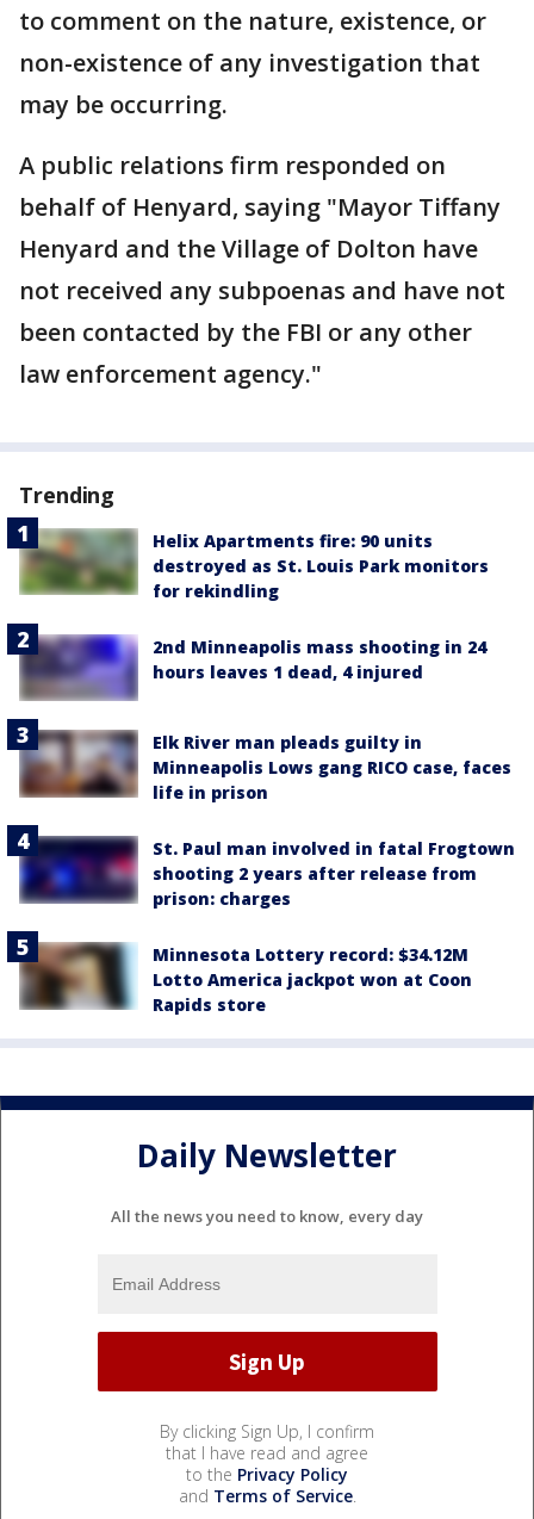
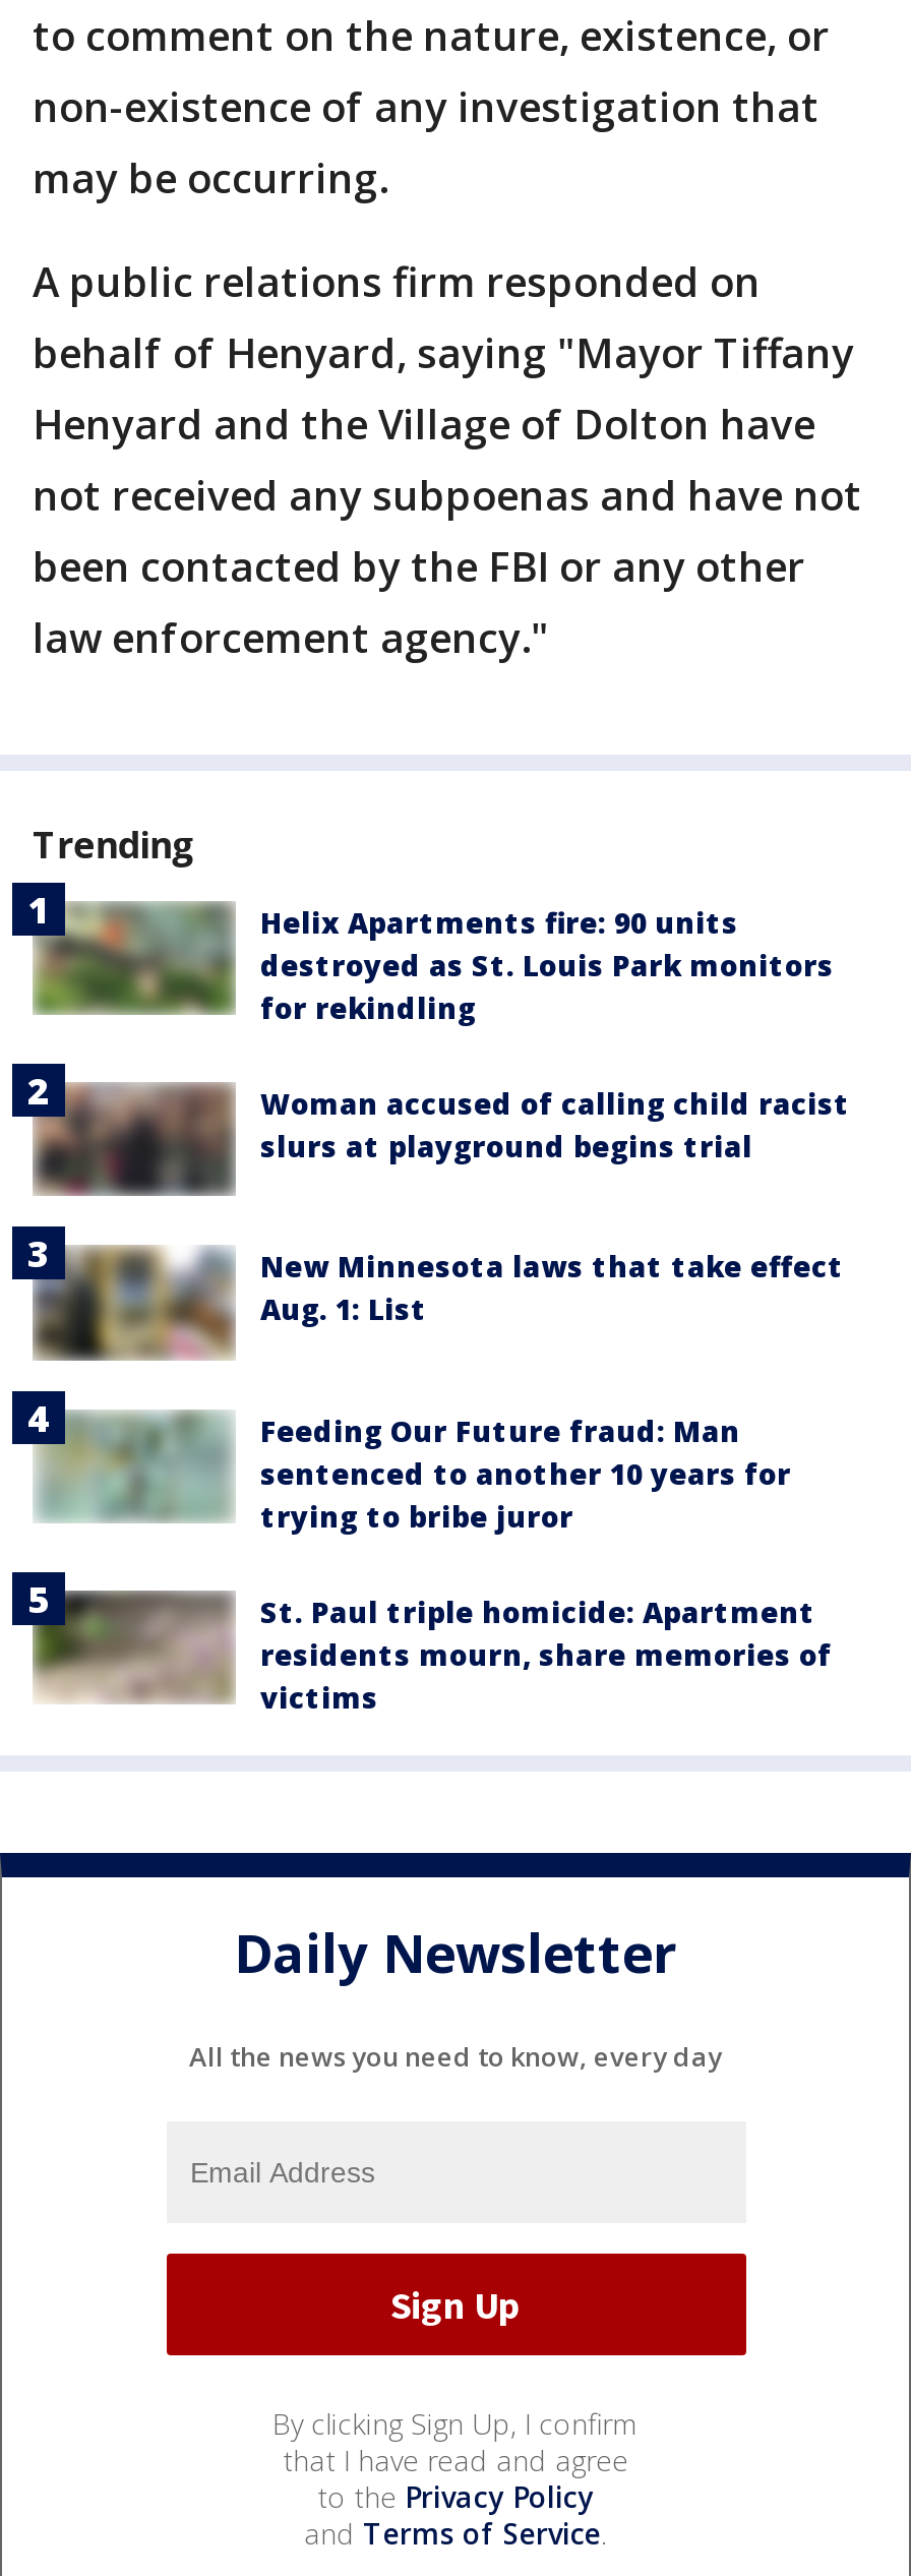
- [image]
- 2nd Minneapolis mass shooting in 24
- hours leaves 1 dead, 4 injured
+ [image]
+ Woman accused of calling child racist
+ slurs at playground begins trial

- [image]
- Elk River man pleads guilty in
- Minneapolis Lows gang RICO case, faces
- life in prison
+ [image]
+ New Minnesota laws that take effect
+ Aug. 1: List

- [image]
- St. Paul man involved in fatal Frogtown
- shooting 2 years after release from
- prison: charges
+ [image]
+ Feeding Our Future fraud: Man
+ sentenced to another 10 years for
+ trying to bribe juror

- [image]
- Minnesota Lottery record: $34.12M
- Lotto America jackpot won at Coon
- Rapids store
+ [image]
+ St. Paul triple homicide: Apartment
+ residents mourn, share memories of
+ victims
